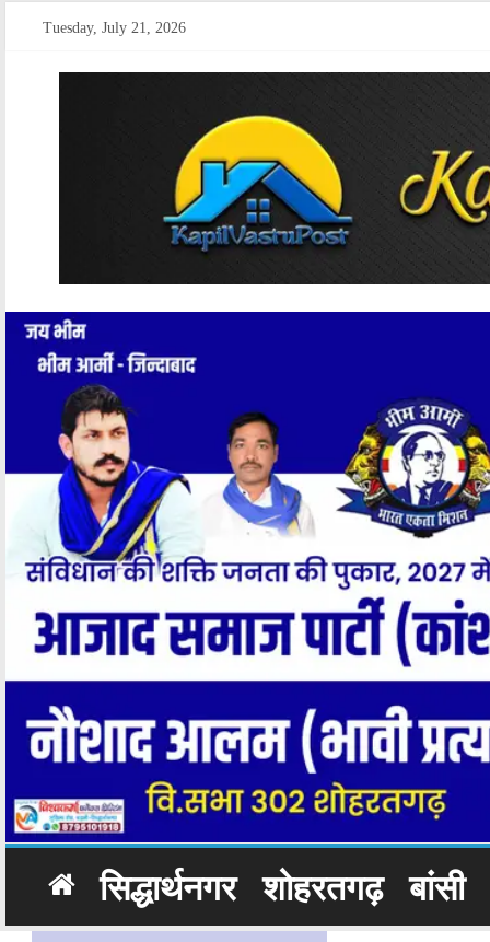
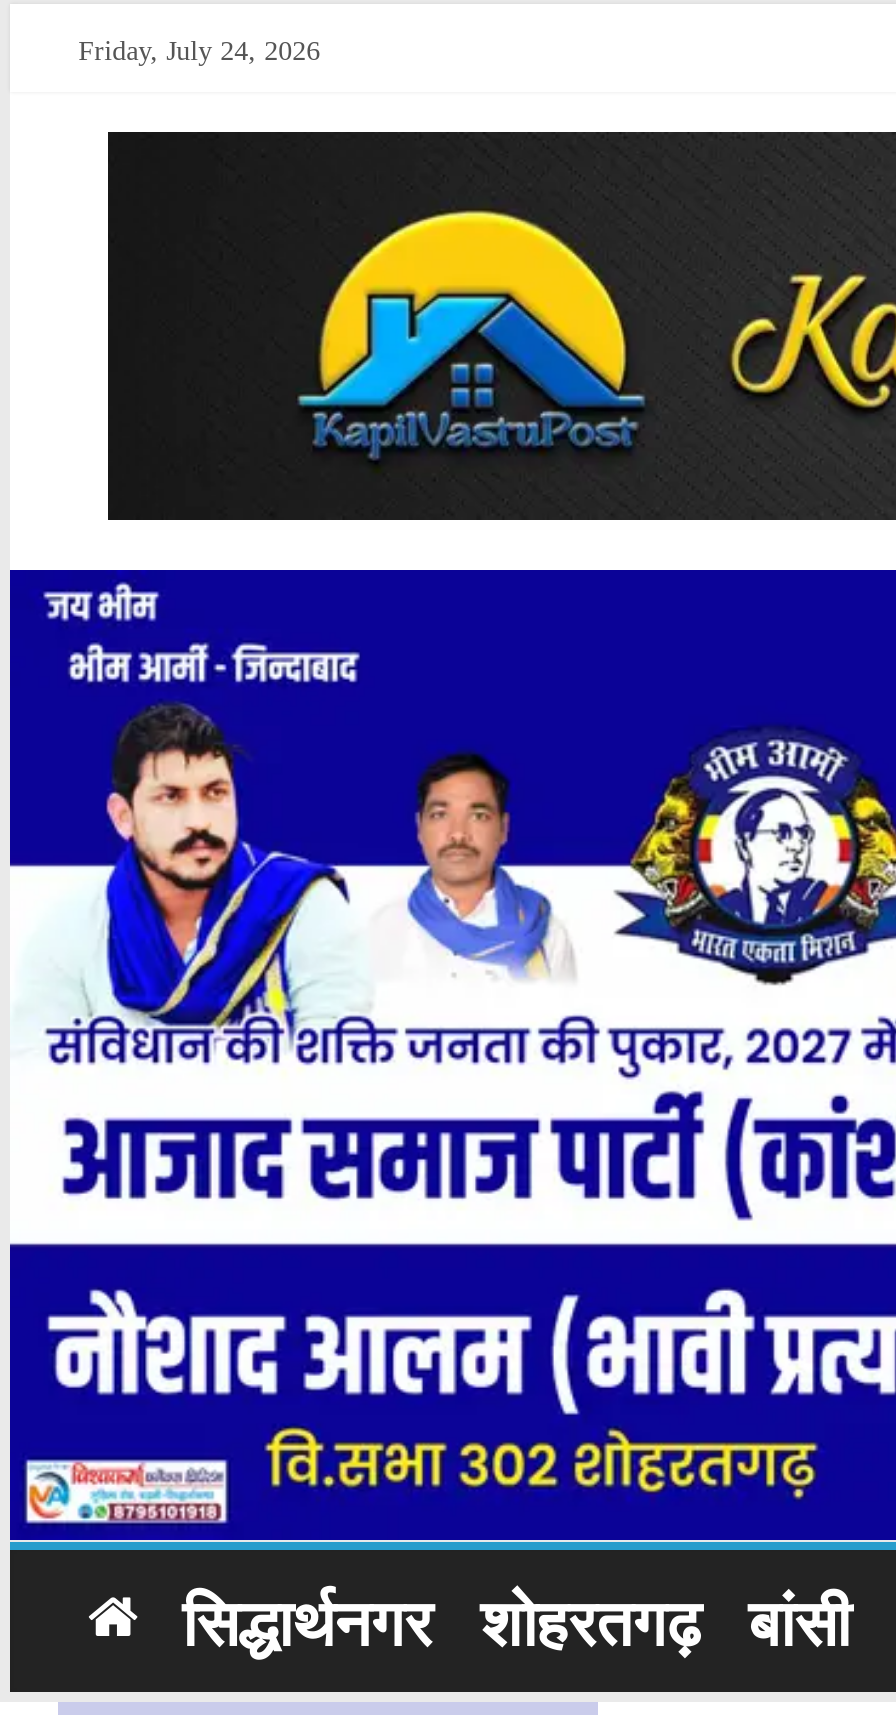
- Tuesday, July 21, 2026
+ Friday, July 24, 2026
